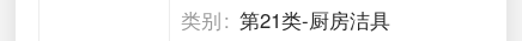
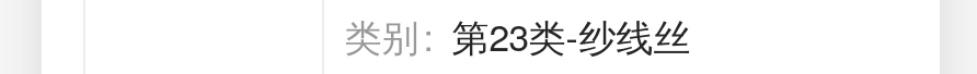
- 第21类-厨房洁具
+ 第23类-纱线丝
